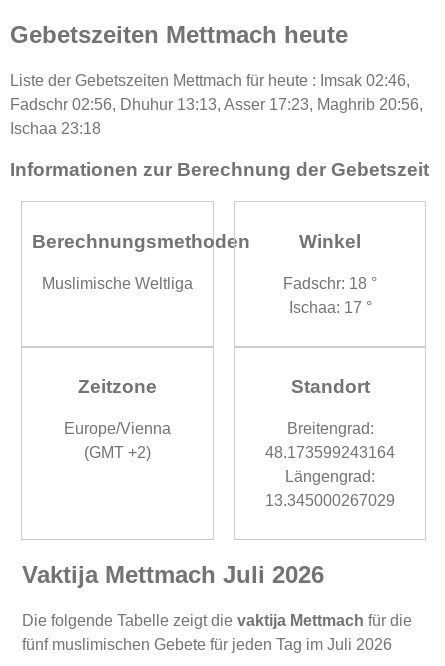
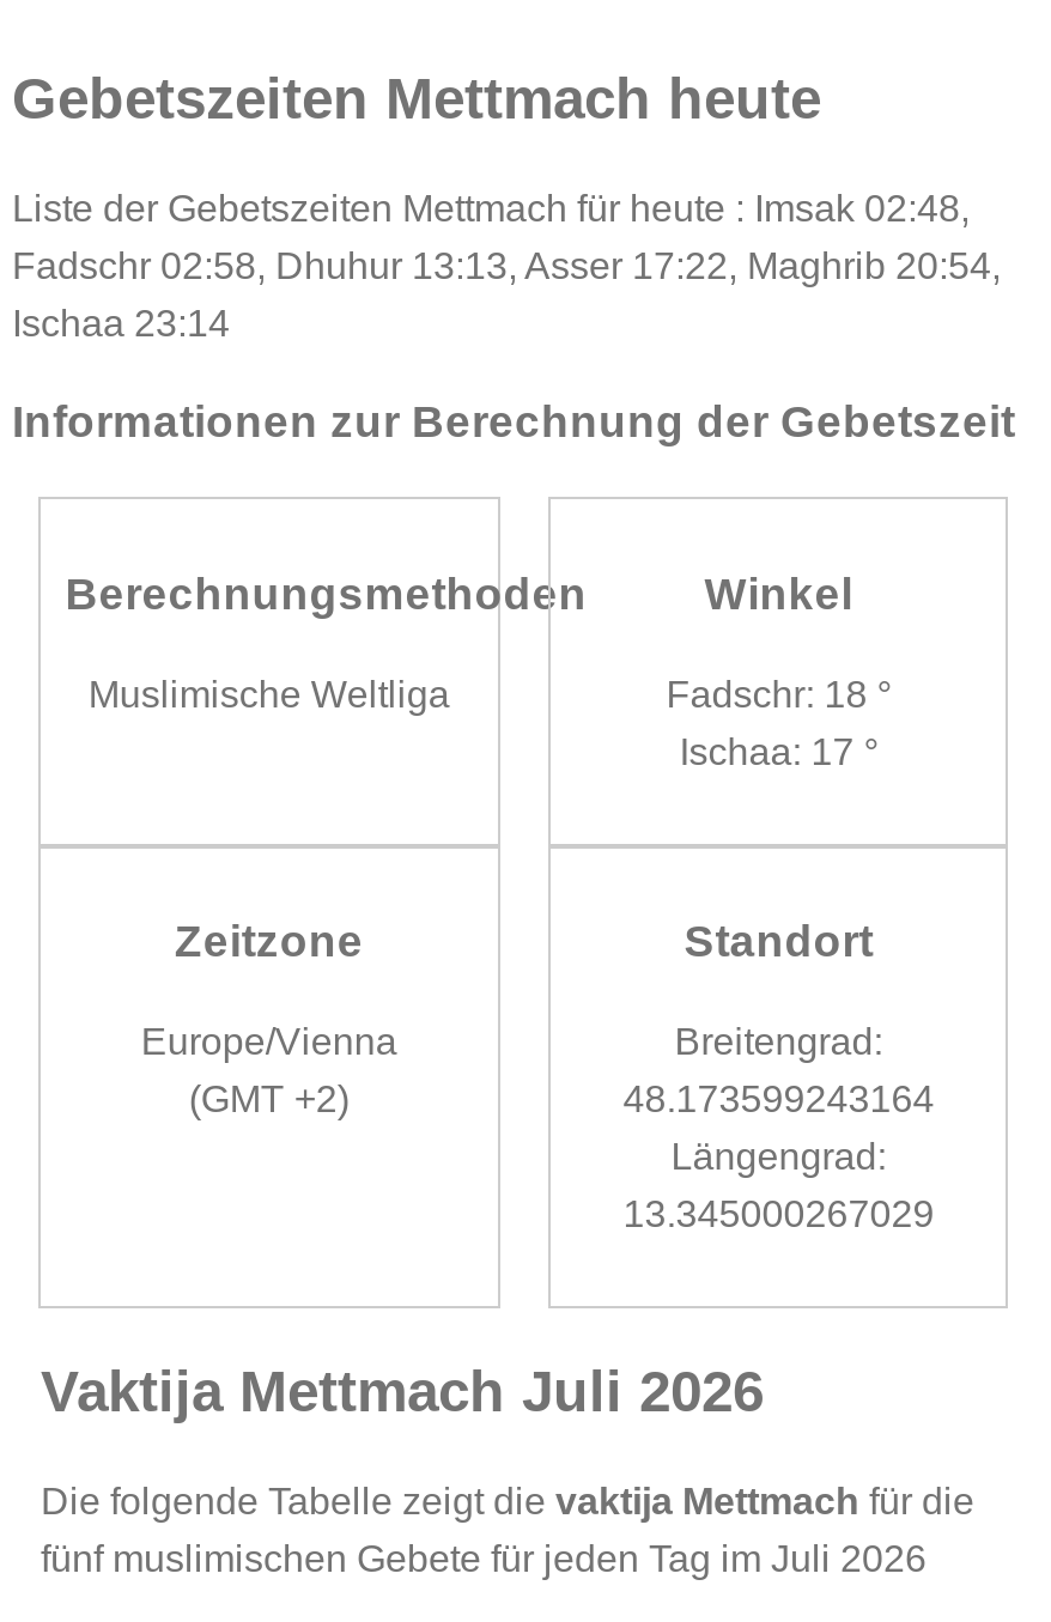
- Liste der Gebetszeiten Mettmach für heute : Imsak 02:46,
+ Liste der Gebetszeiten Mettmach für heute : Imsak 02:48,

- Fadschr 02:56, Dhuhur 13:13, Asser 17:23, Maghrib 20:56,
+ Fadschr 02:58, Dhuhur 13:13, Asser 17:22, Maghrib 20:54,

- Ischaa 23:18
+ Ischaa 23:14
